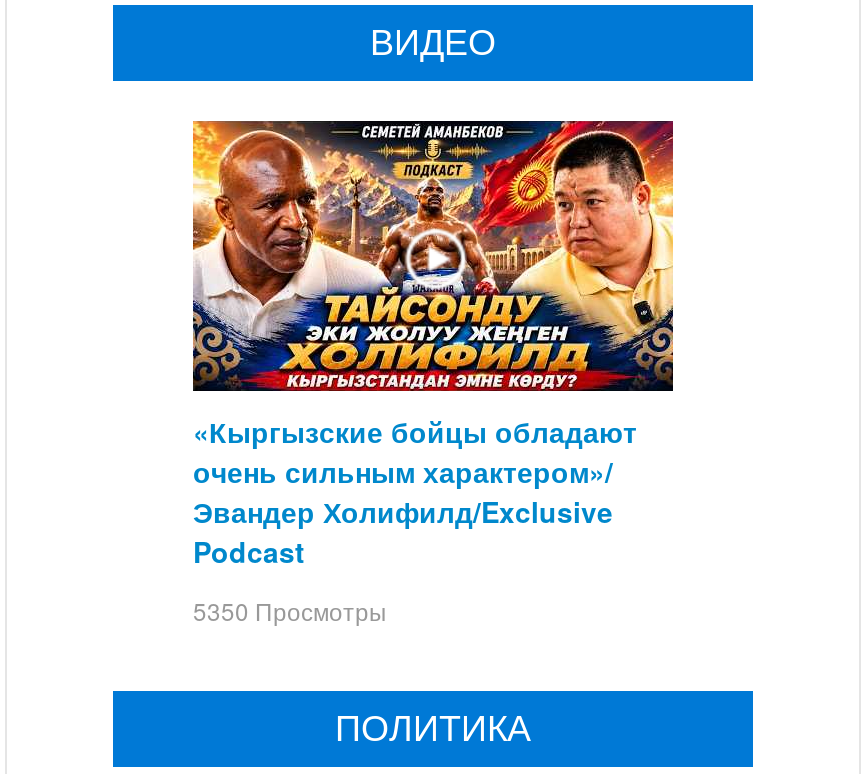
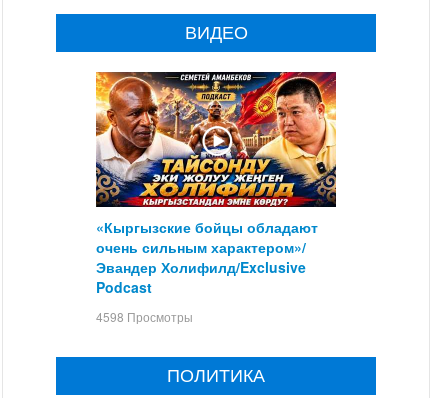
- 5350 Просмотры
+ 4598 Просмотры
